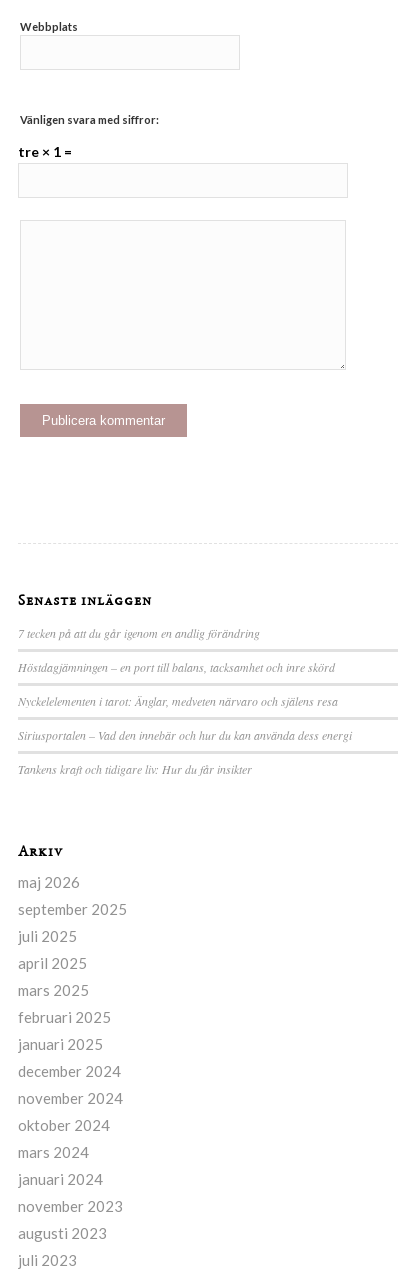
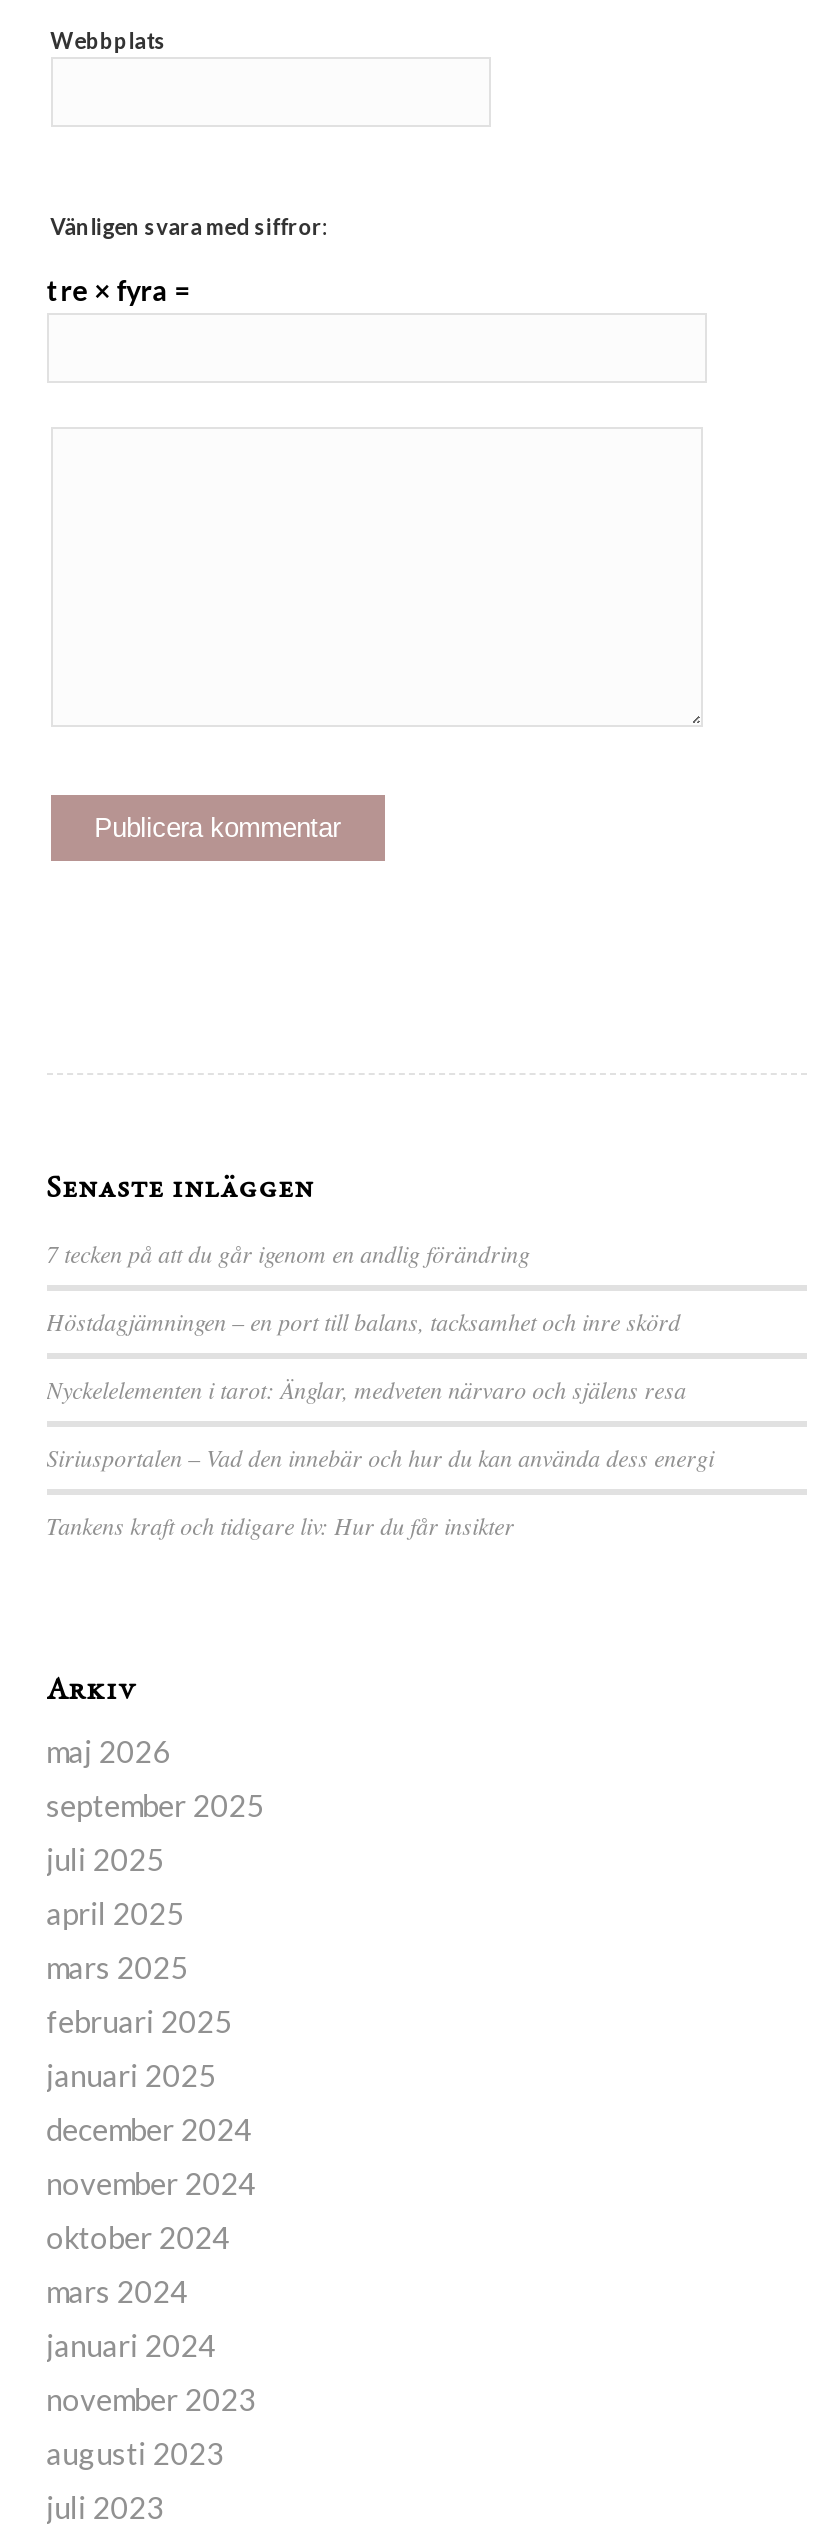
- tre × 1 =
+ tre × fyra =
